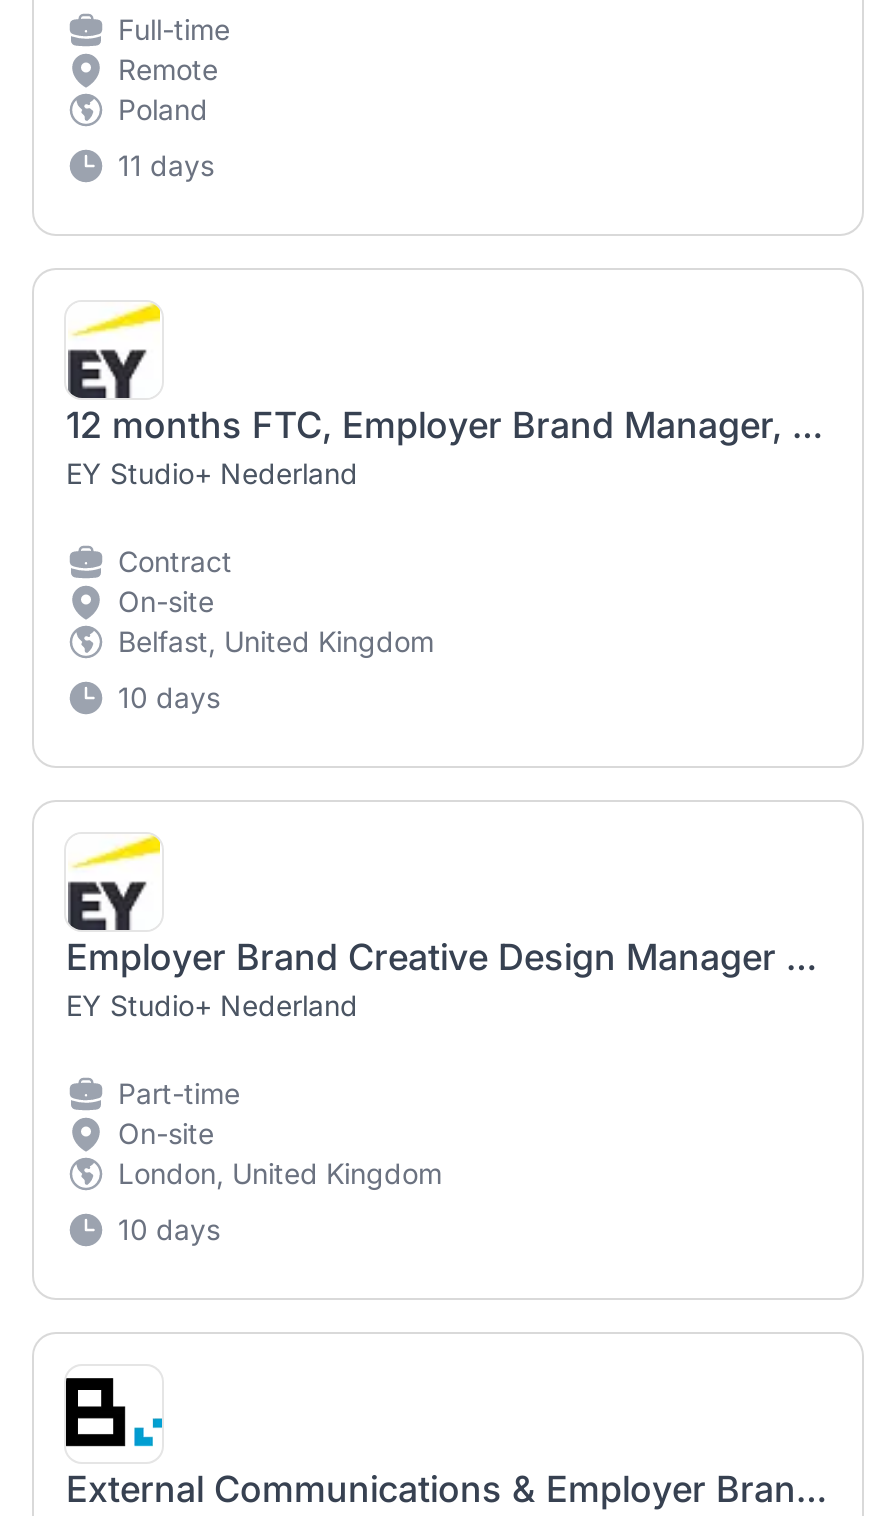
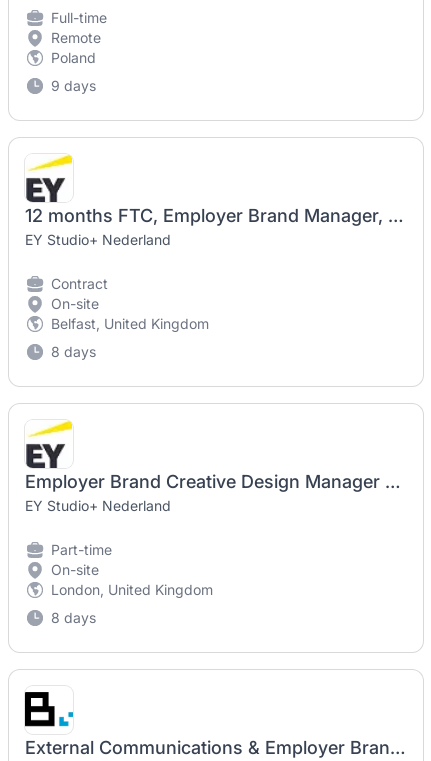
- 11 days
+ 9 days

- 10 days
+ 8 days

- 10 days
+ 8 days
